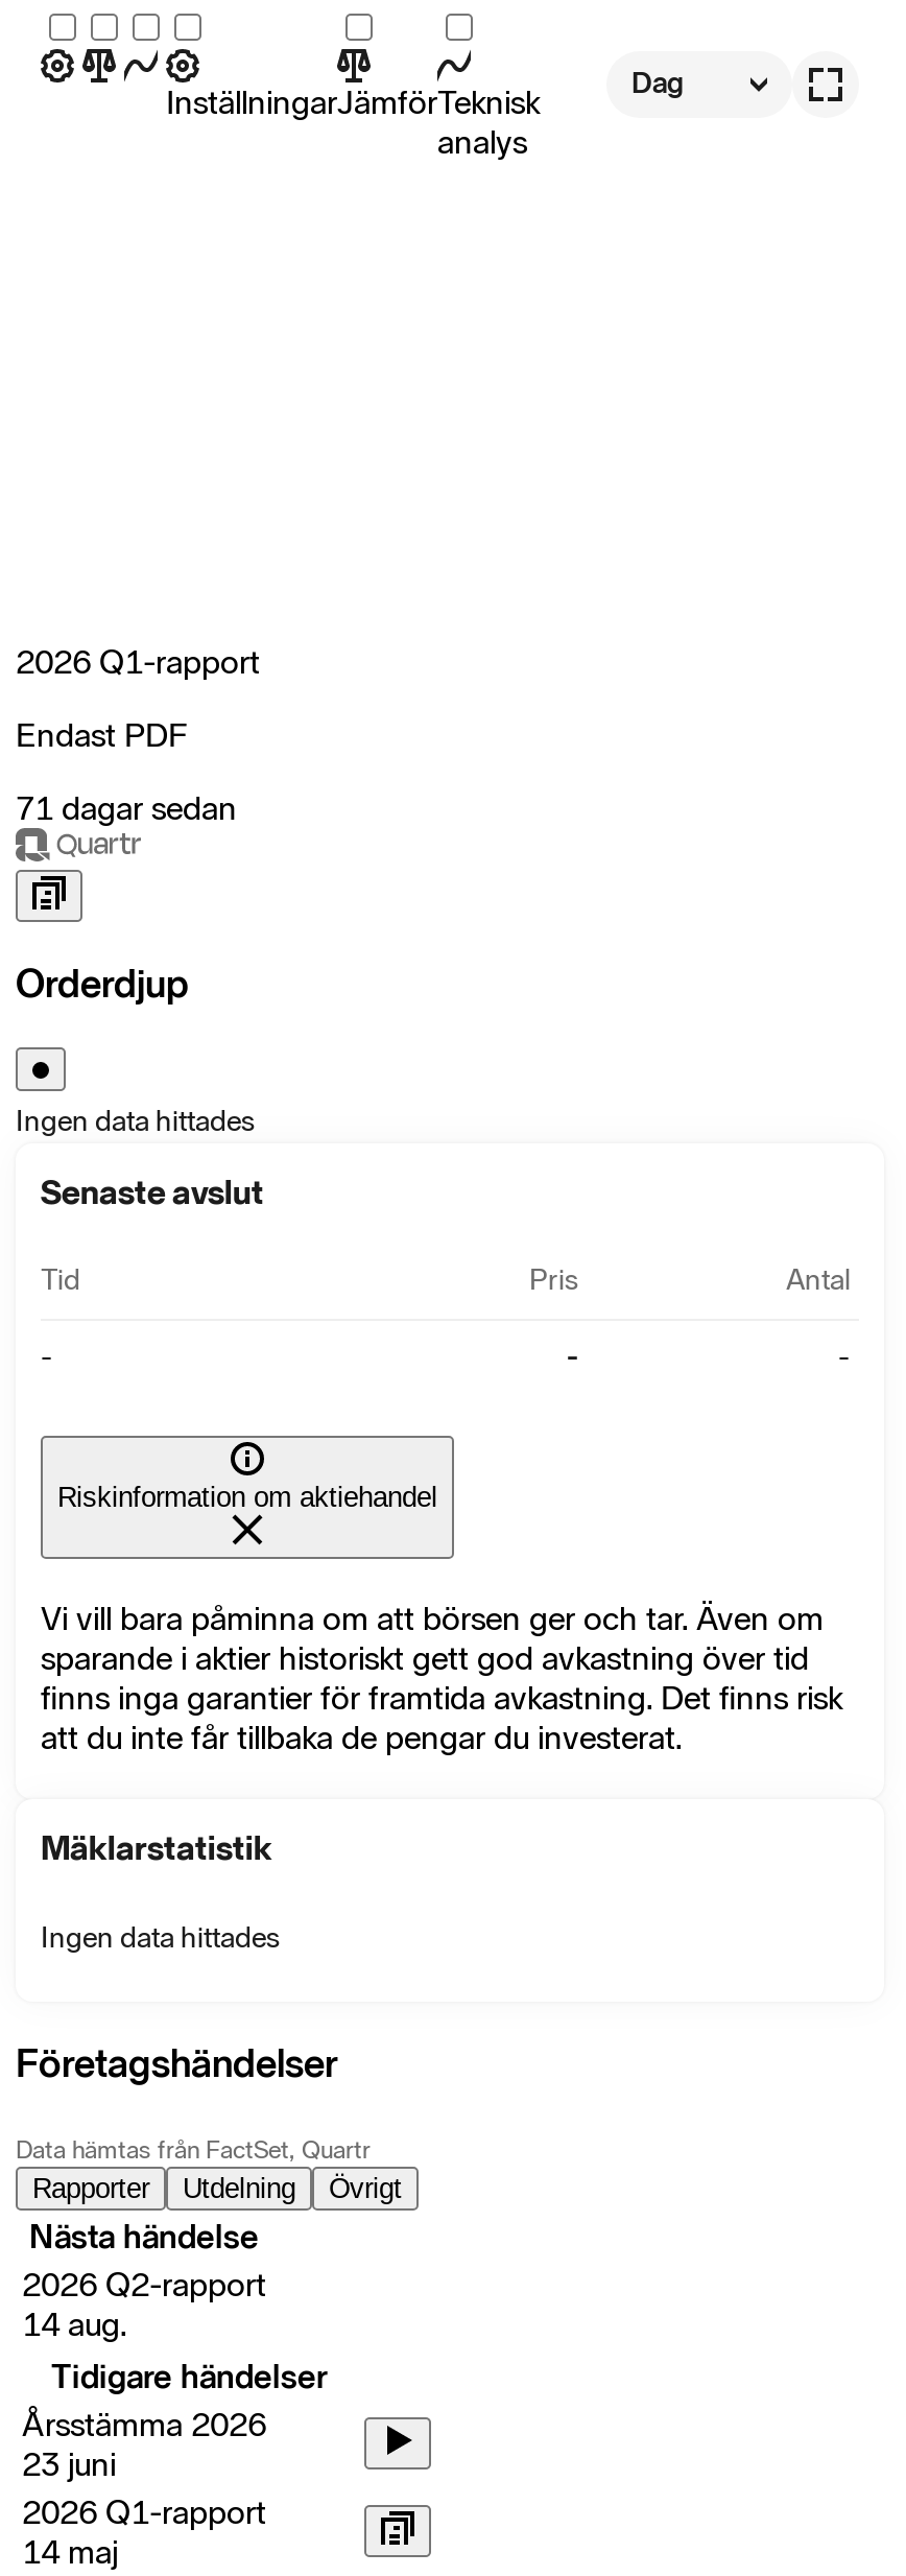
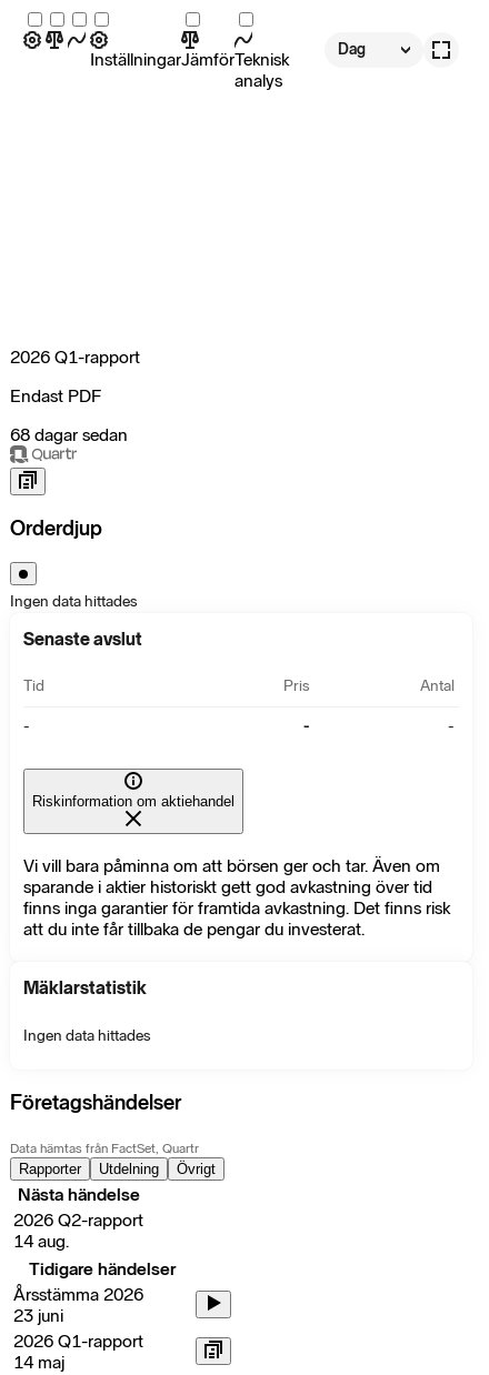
- 71 dagar sedan
+ 68 dagar sedan
